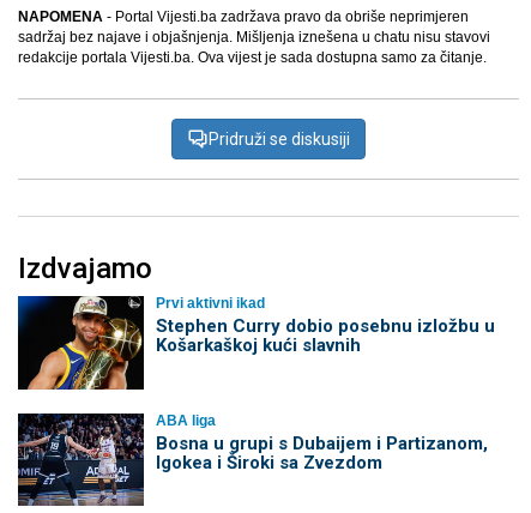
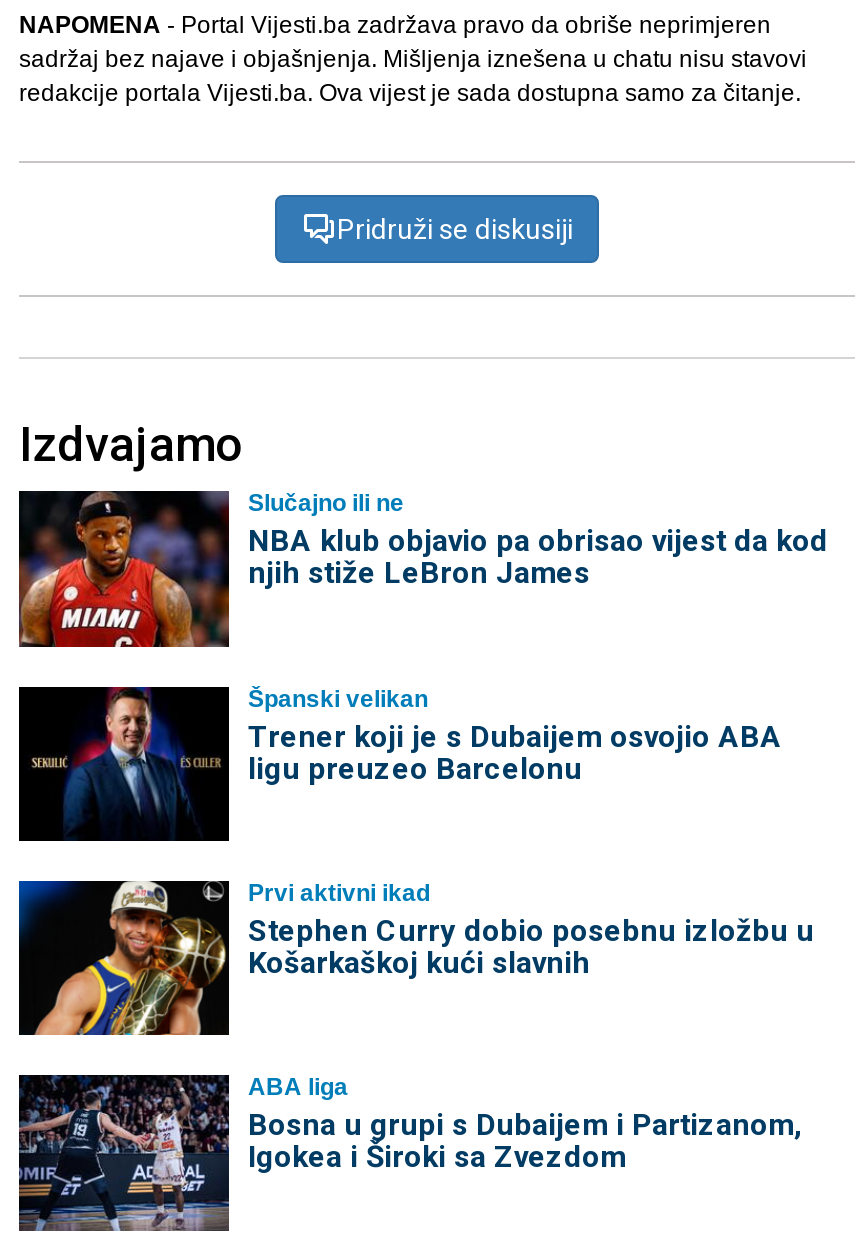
+ [image]
+ Slučajno ili ne
+ NBA klub objavio pa obrisao vijest da kod
+ njih stiže LeBron James

+ [image]
+ Španski velikan
+ Trener koji je s Dubaijem osvojio ABA
+ ligu preuzeo Barcelonu
